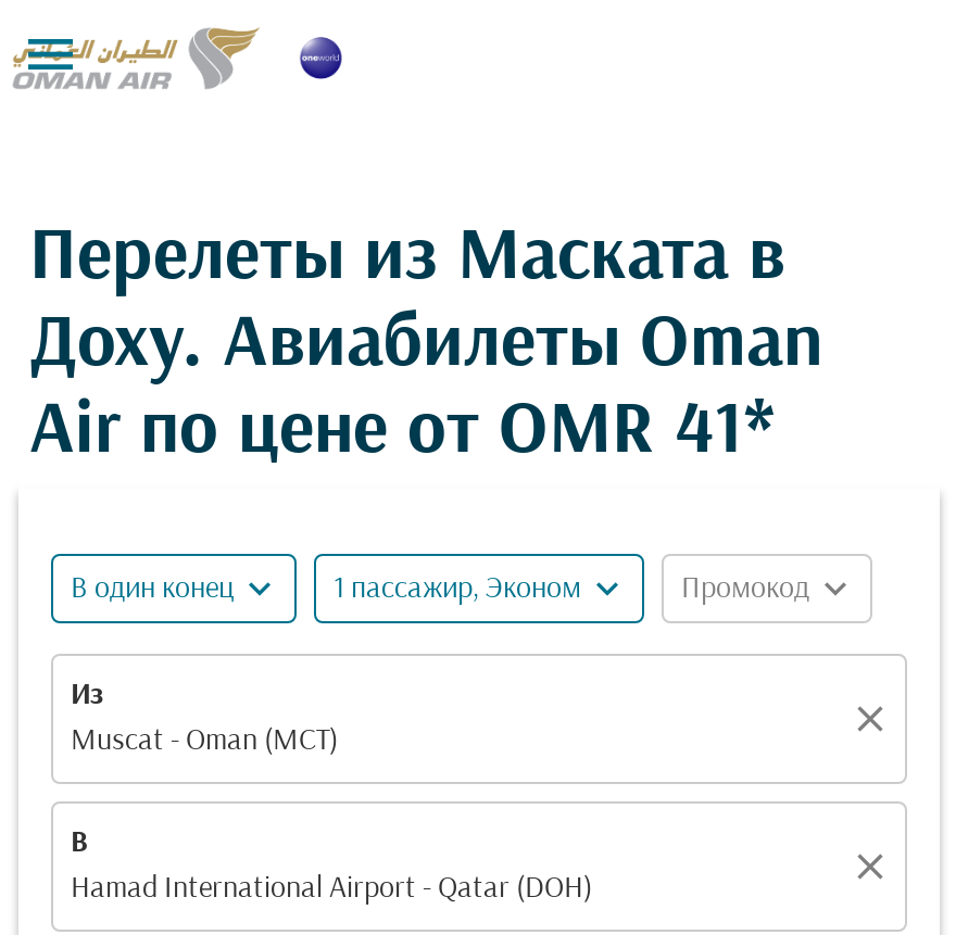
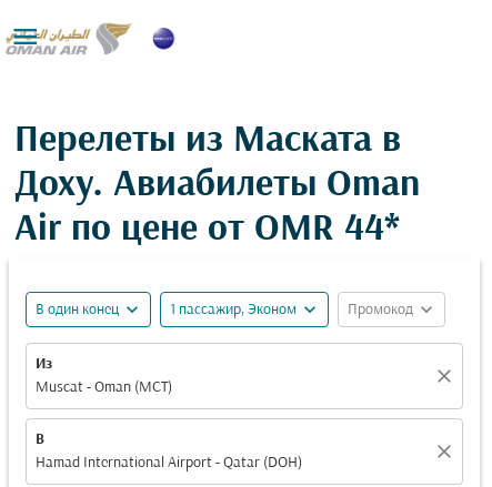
- Air по цене от OMR 41*
+ Air по цене от OMR 44*
